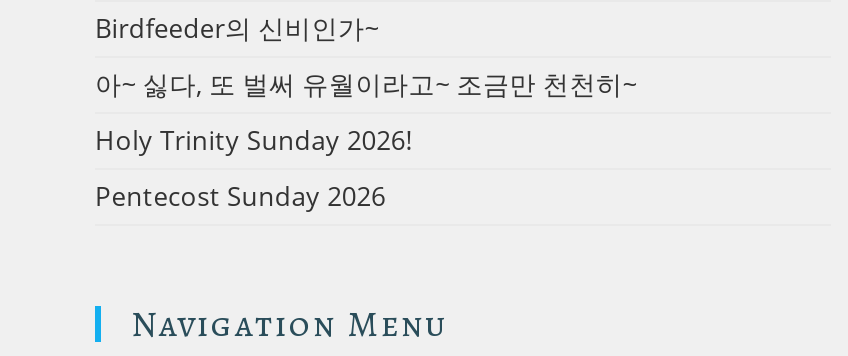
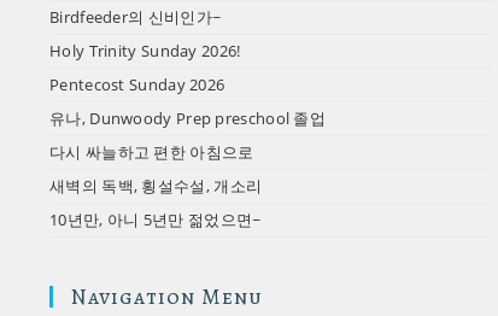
- 아~ 싫다, 또 벌써 유월이라고~ 조금만 천천히~

moved up: Holy Trinity Sunday 2026! | Pentecost Sunday 2026

+ 유나, Dunwoody Prep preschool 졸업
+ 다시 싸늘하고 편한 아침으로
+ 새벽의 독백, 횡설수설, 개소리
+ 10년만, 아니 5년만 젊었으면~
